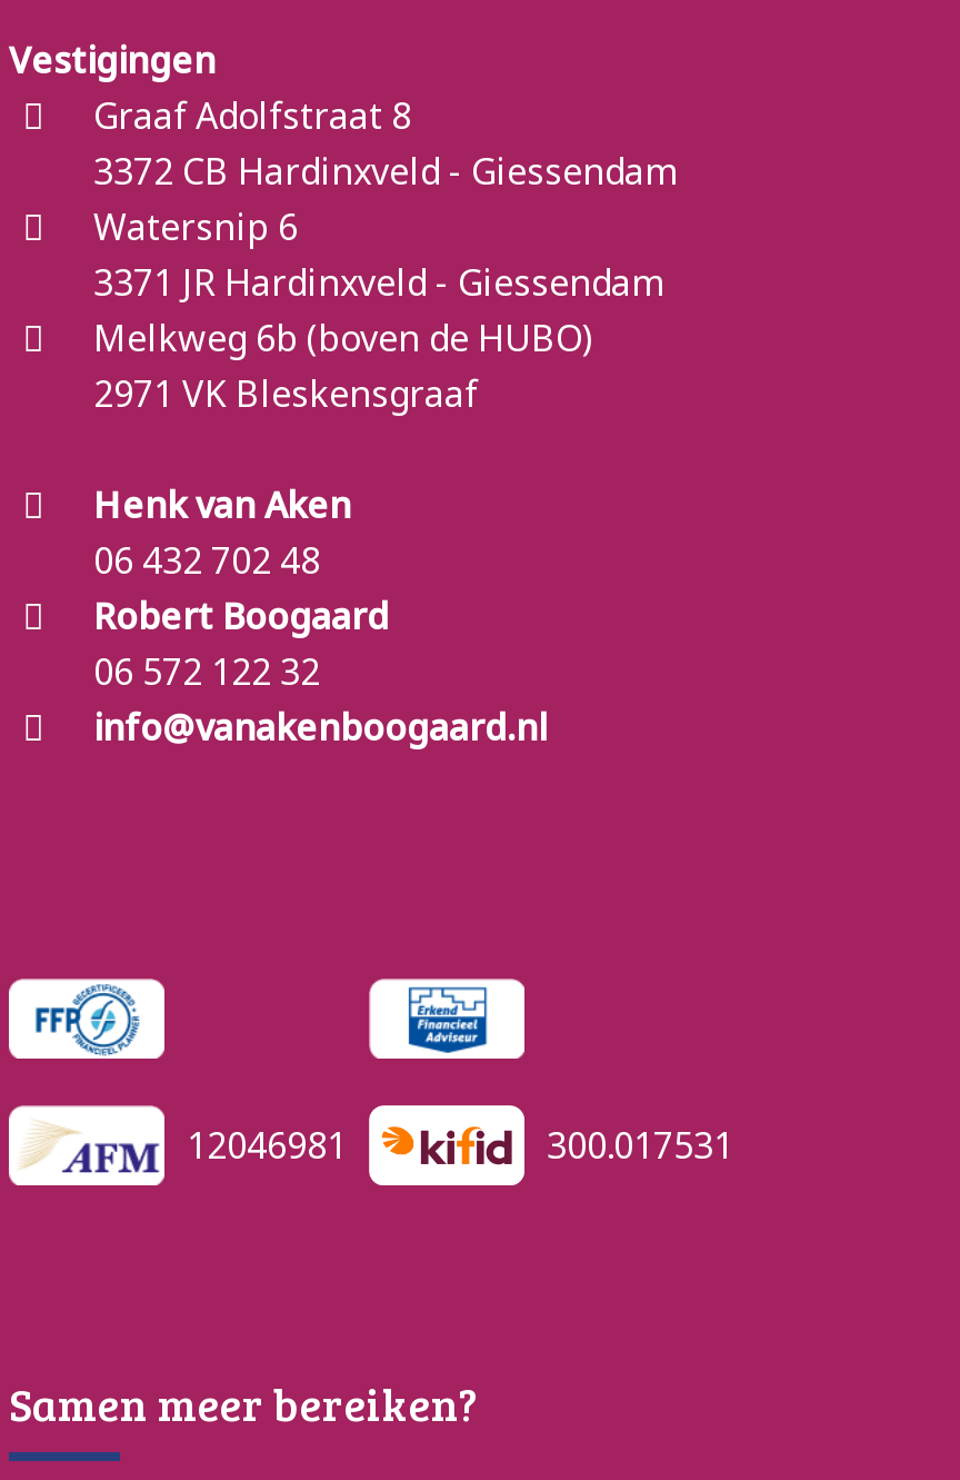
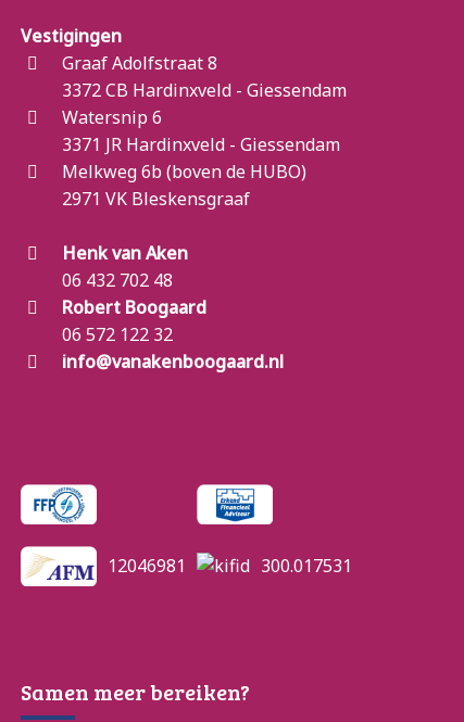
- [image]
+ [image]
